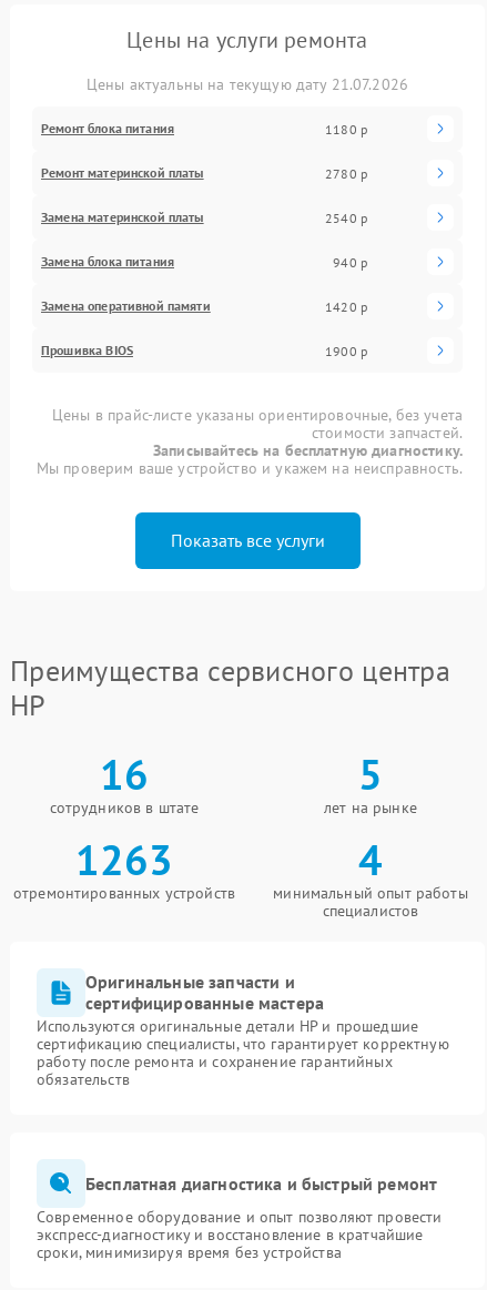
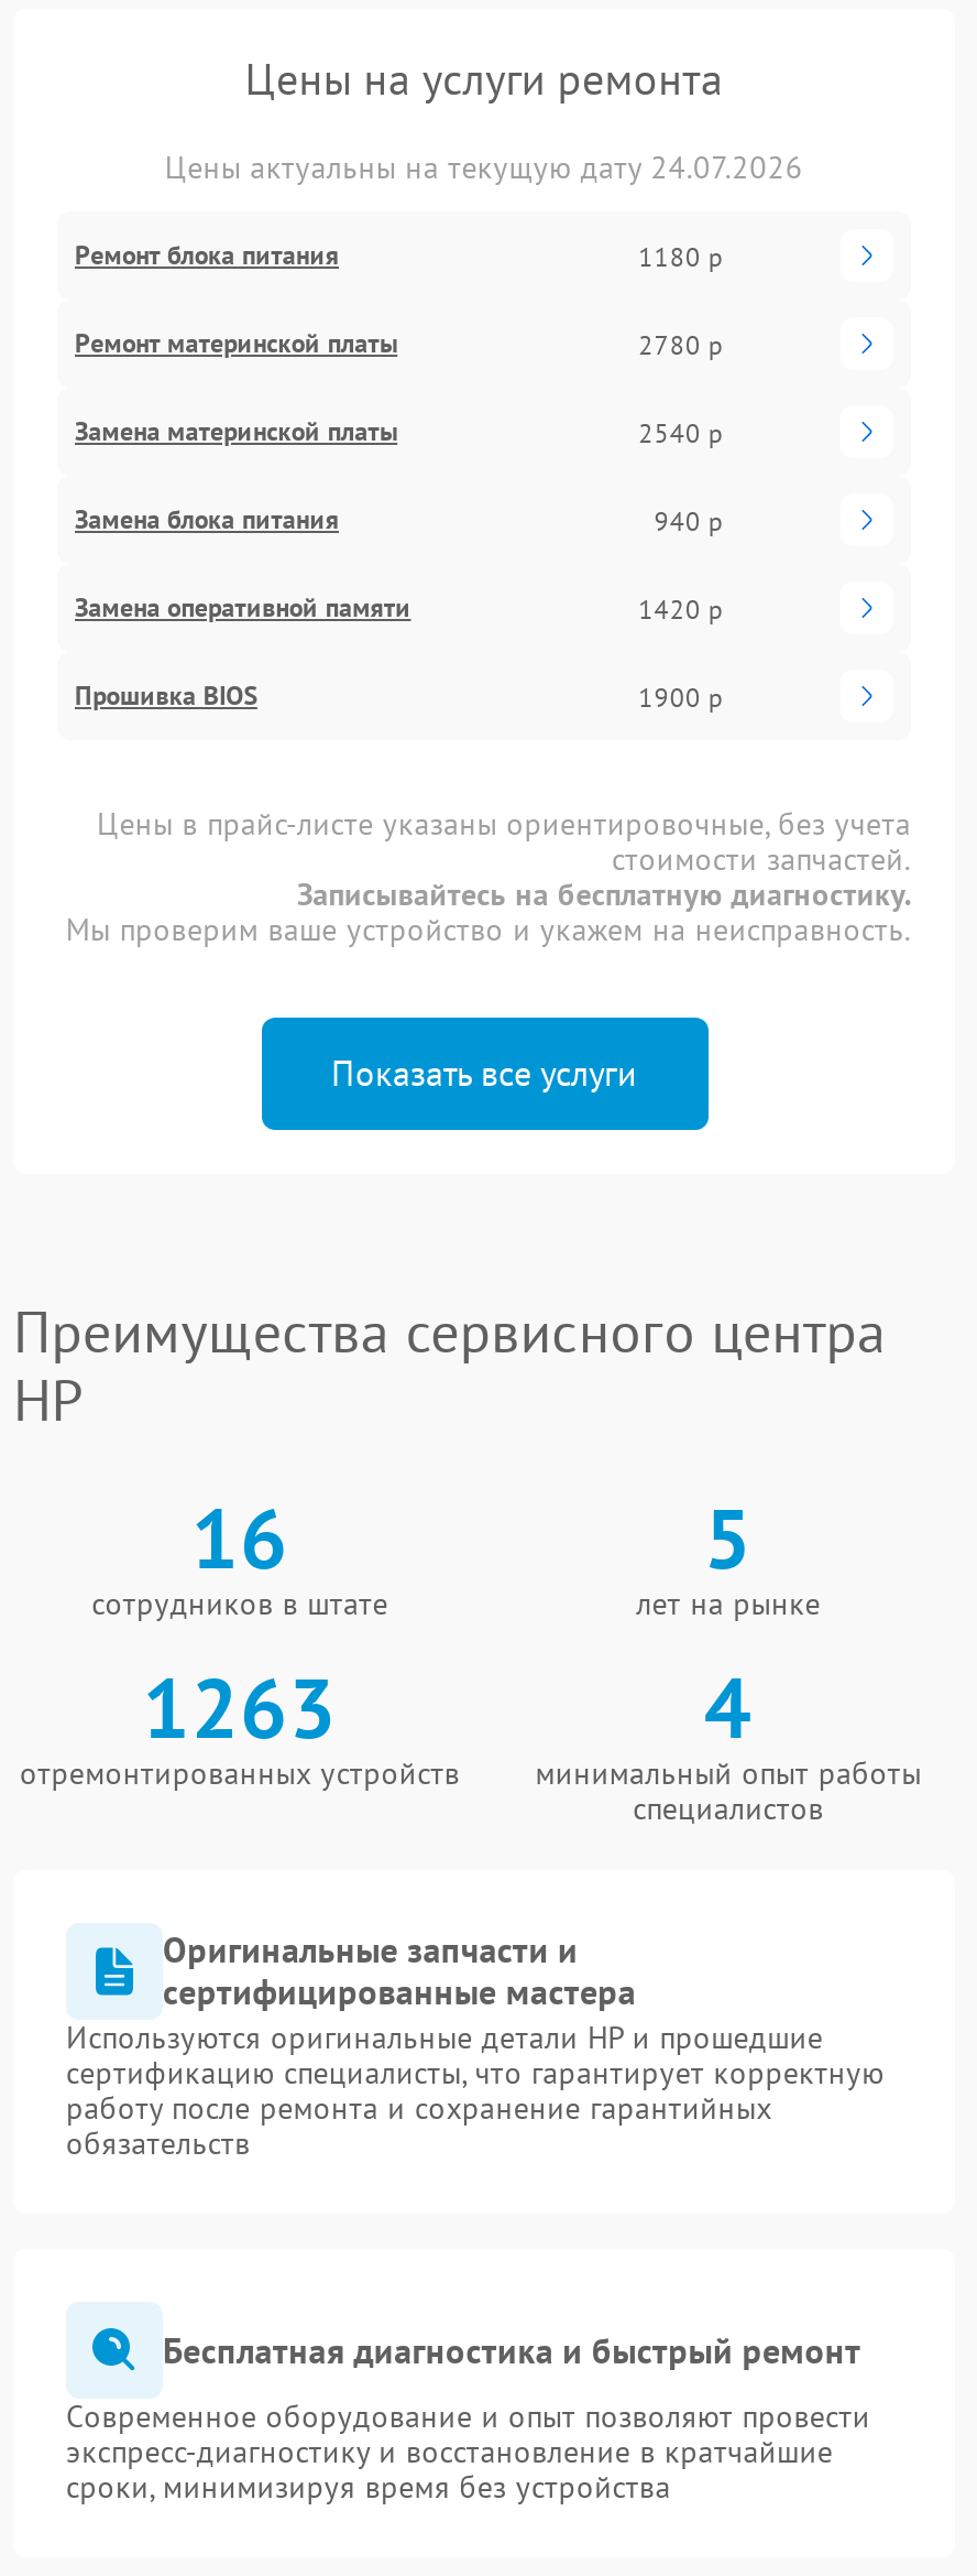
- Цены актуальны на текущую дату 21.07.2026
+ Цены актуальны на текущую дату 24.07.2026
